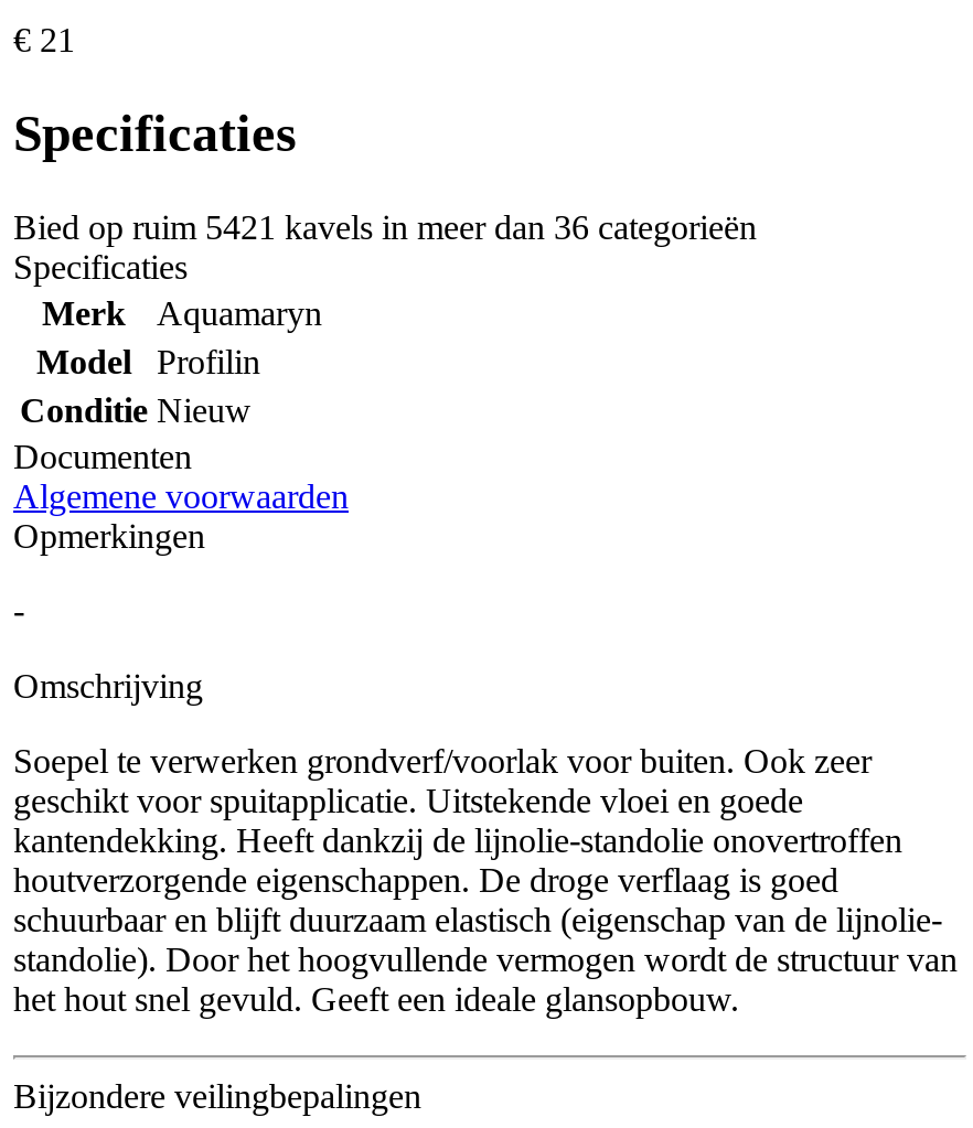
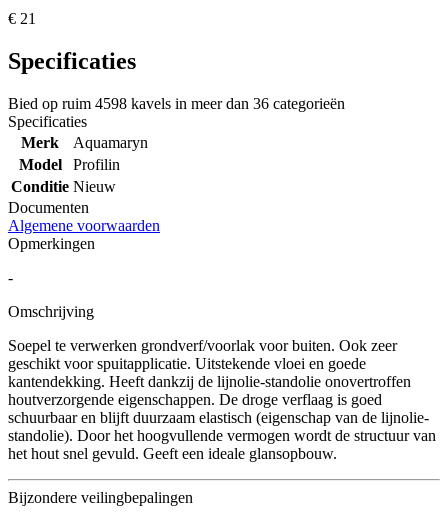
- Bied op ruim 5421 kavels in meer dan 36 categorieën
+ Bied op ruim 4598 kavels in meer dan 36 categorieën
